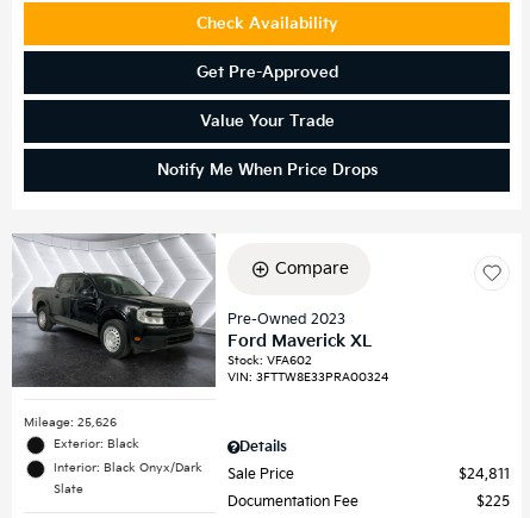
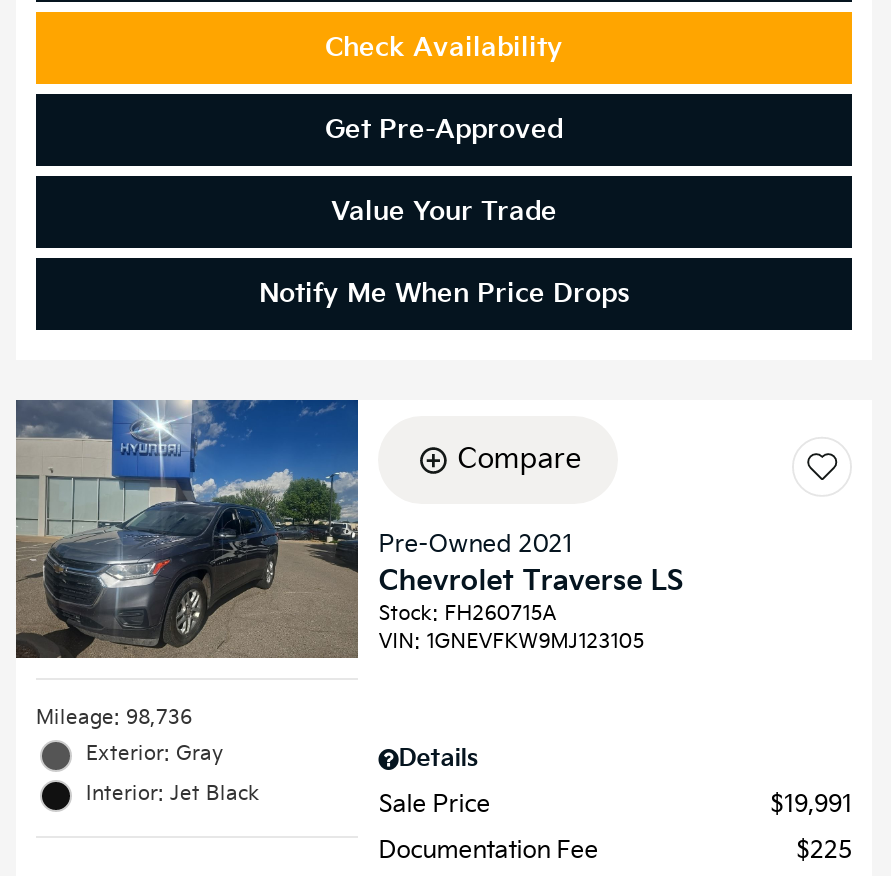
- [image]
- Pre-Owned 2023
- Ford Maverick XL
- Stock: VFA602
- VIN: 3FTTW8E33PRA00324
+ [image]
+ Pre-Owned 2021
+ Chevrolet Traverse LS
+ Stock: FH260715A
+ VIN: 1GNEVFKW9MJ123105

- Mileage: 25,626
- Exterior: Black
- Interior: Black Onyx/Dark
- Slate
+ Mileage: 98,736
+ Exterior: Gray
+ Interior: Jet Black

- $24,811
+ $19,991
